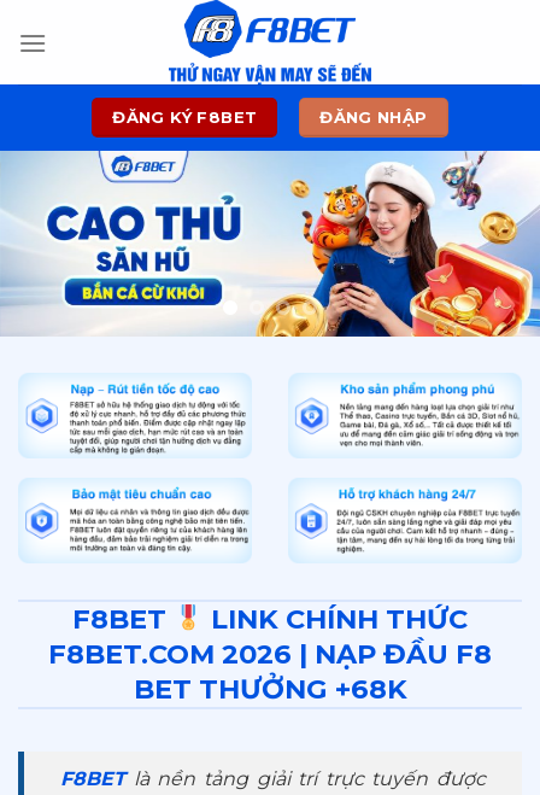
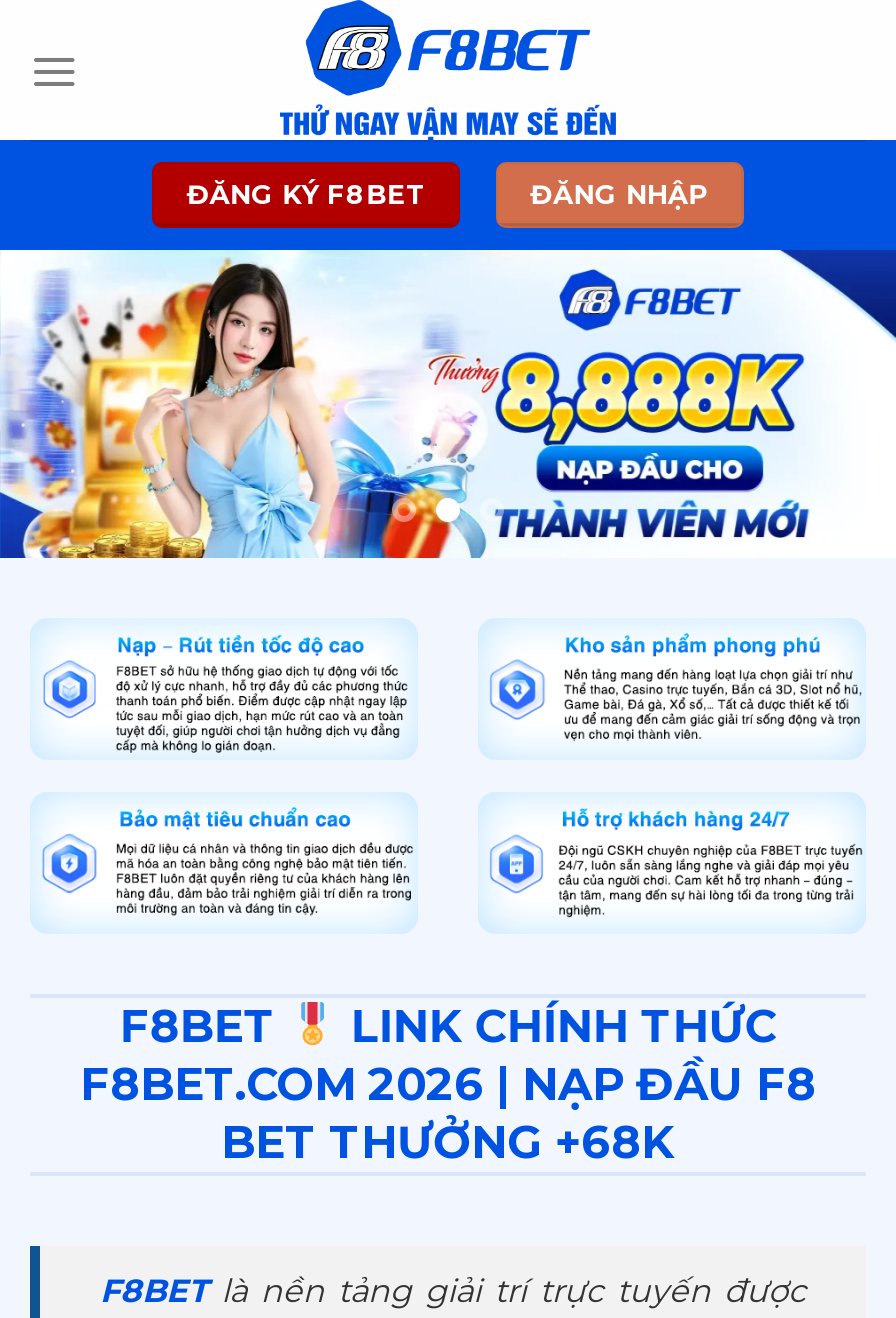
- [image]
+ [image]
